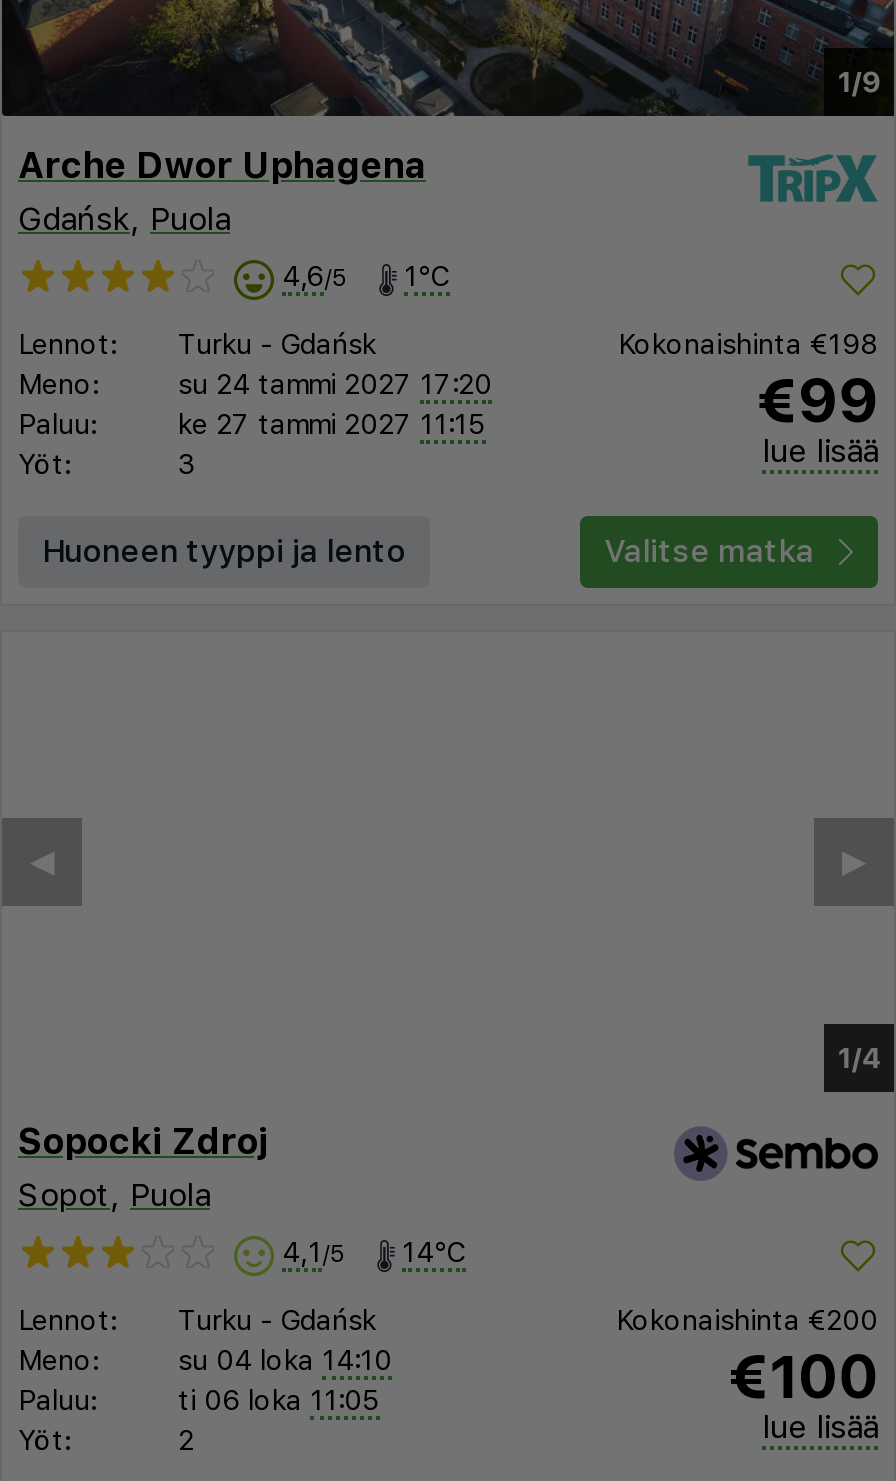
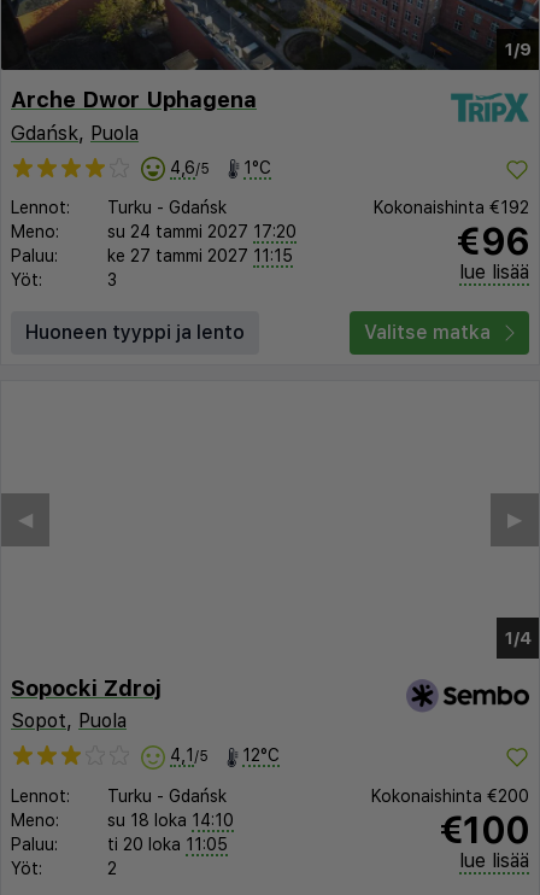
- Kokonaishinta €198
+ Kokonaishinta €192

- €99
+ €96

- 4,1 /5 14°C
+ 4,1 /5 12°C

- su 04 loka 14:10
+ su 18 loka 14:10

- ti 06 loka 11:05
+ ti 20 loka 11:05
